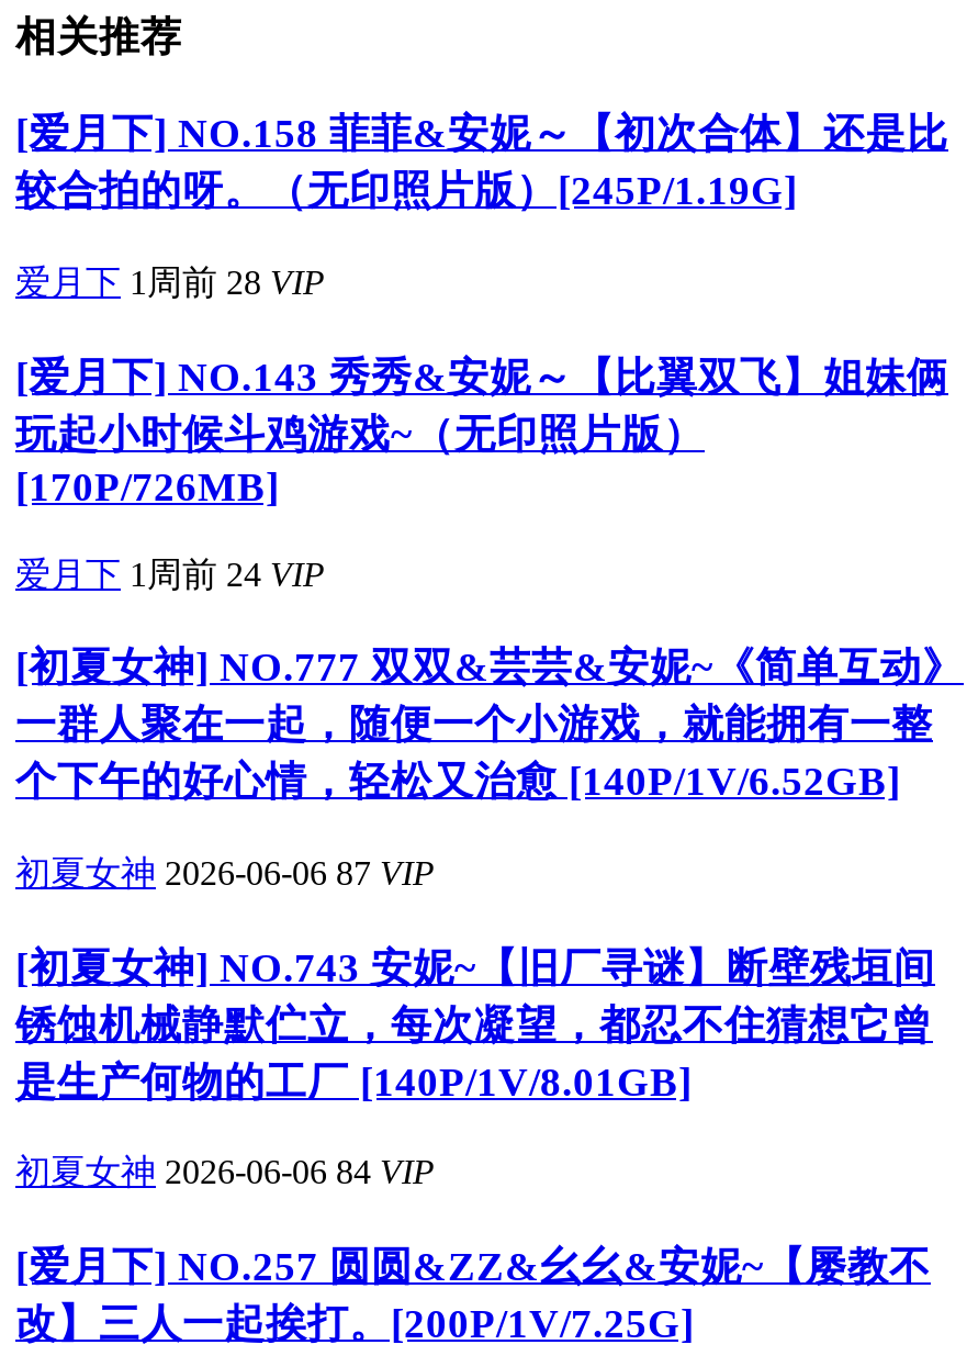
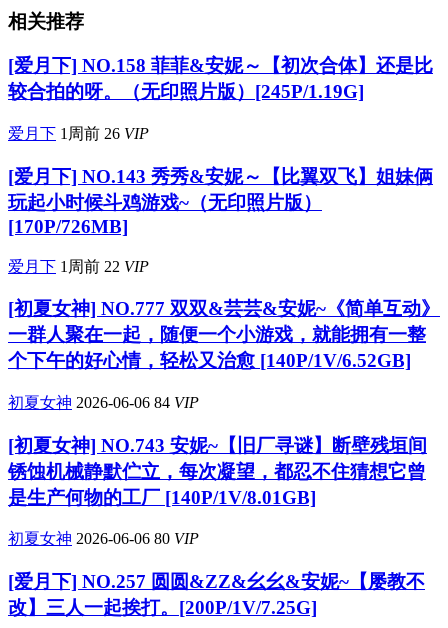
- 爱月下 1周前28 VIP
+ 爱月下 1周前26 VIP

- 爱月下 1周前24 VIP
+ 爱月下 1周前22 VIP

- 初夏女神 2026-06-06 87 VIP
+ 初夏女神 2026-06-06 84 VIP

- 初夏女神 2026-06-06 84 VIP
+ 初夏女神 2026-06-06 80 VIP
